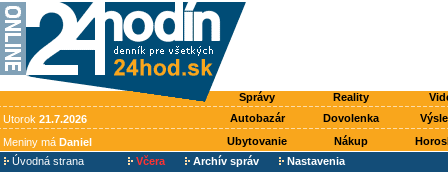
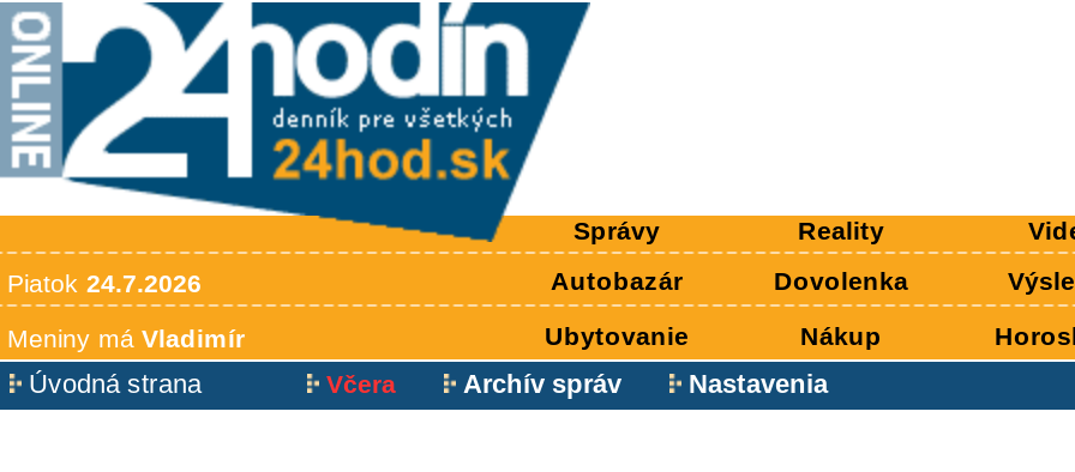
- Utorok 21.7.2026
+ Piatok 24.7.2026

- Meniny má Daniel
+ Meniny má Vladimír
